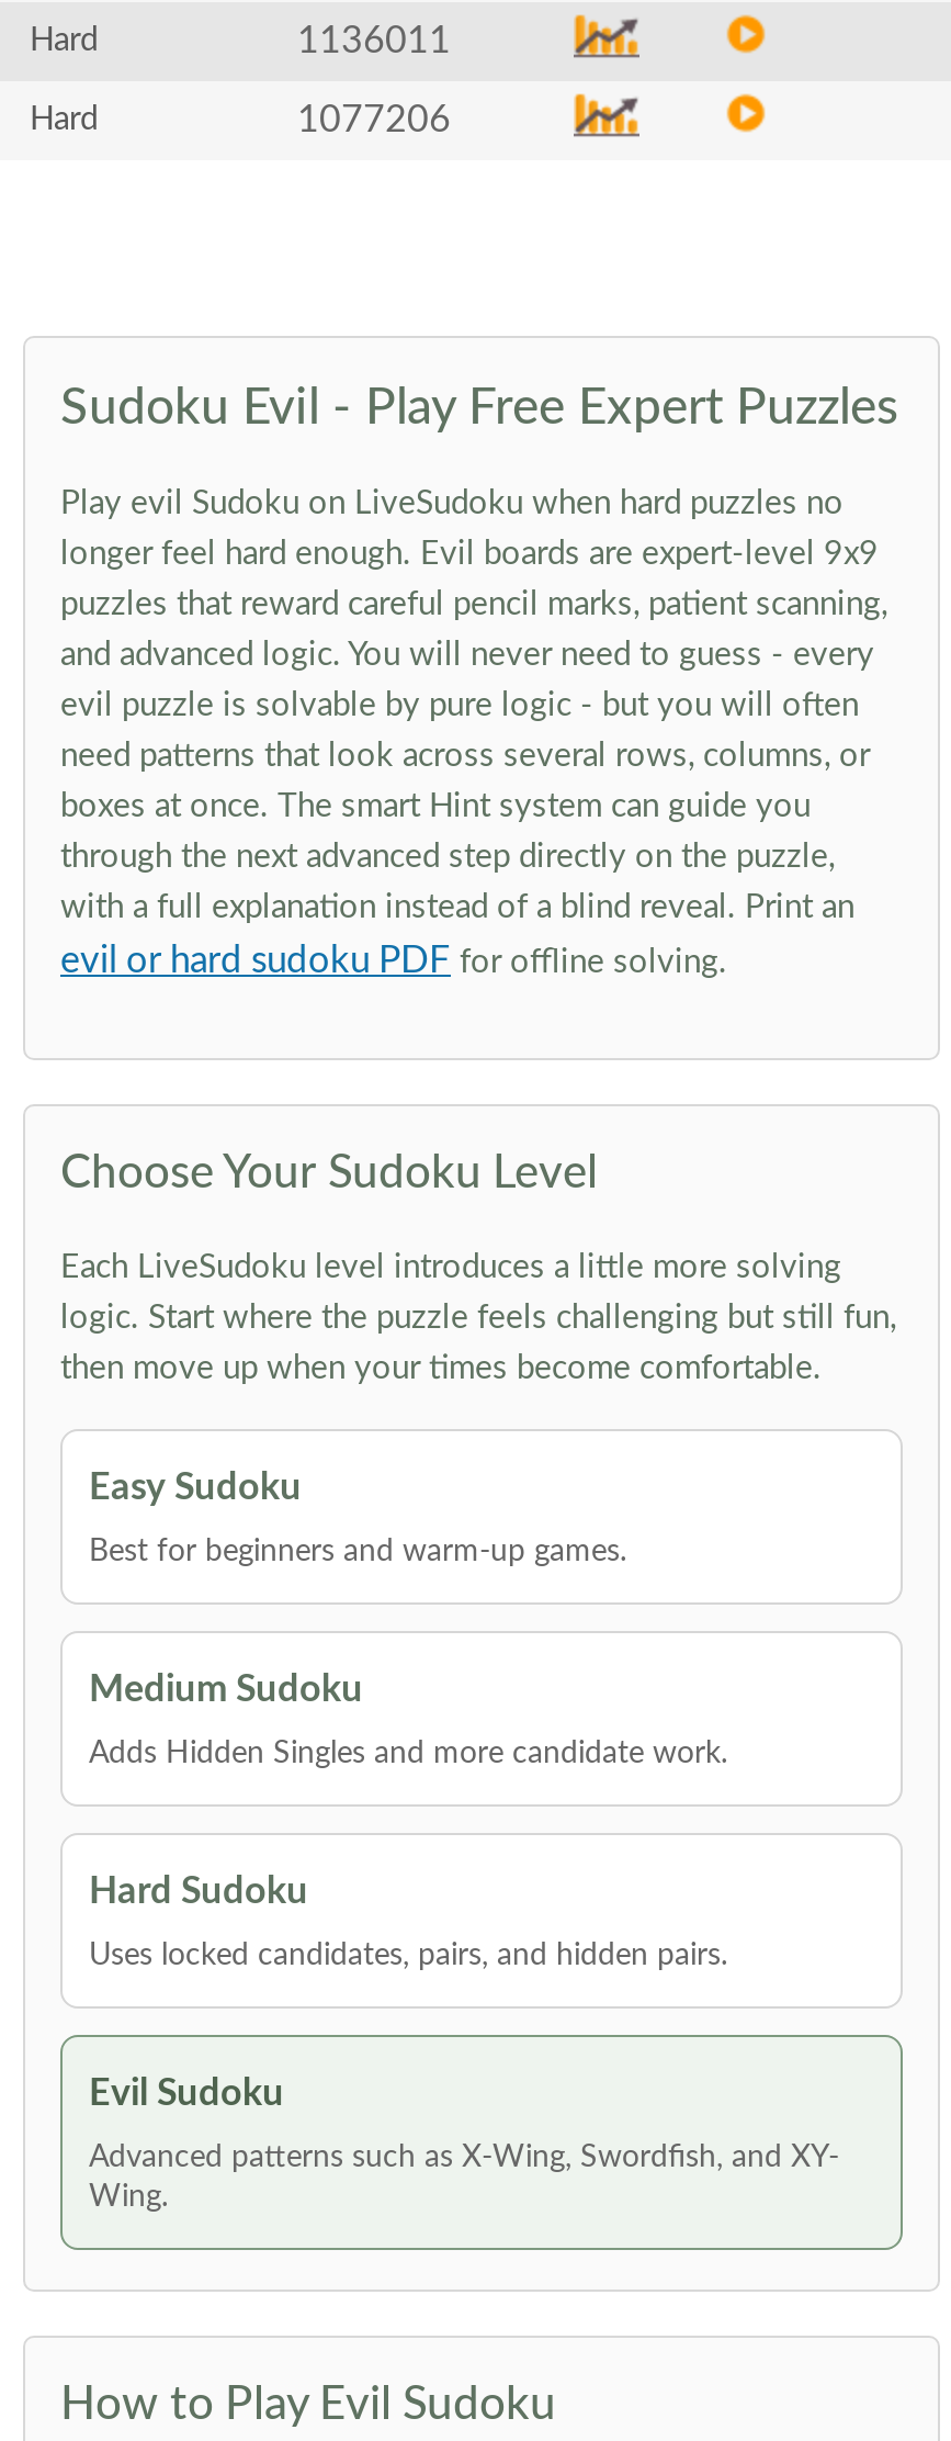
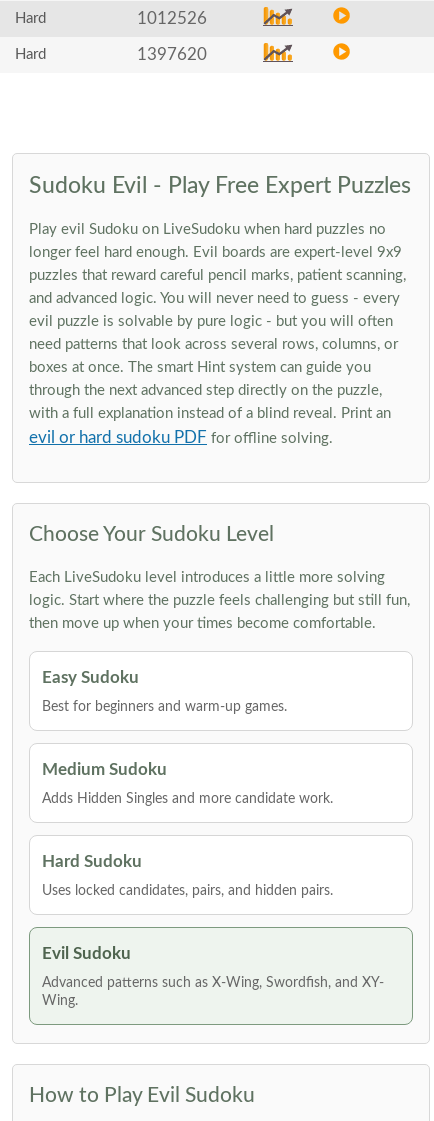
- 1136011
+ 1012526

- 1077206
+ 1397620
